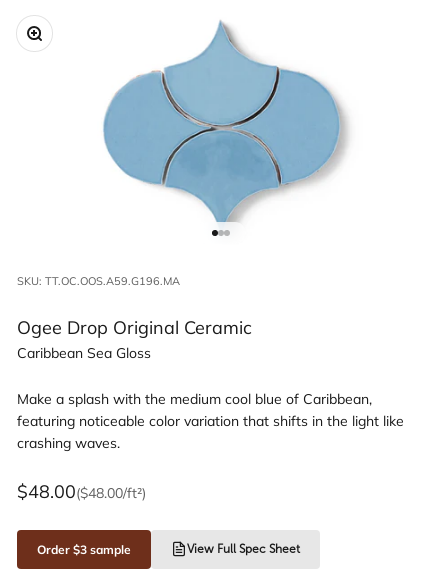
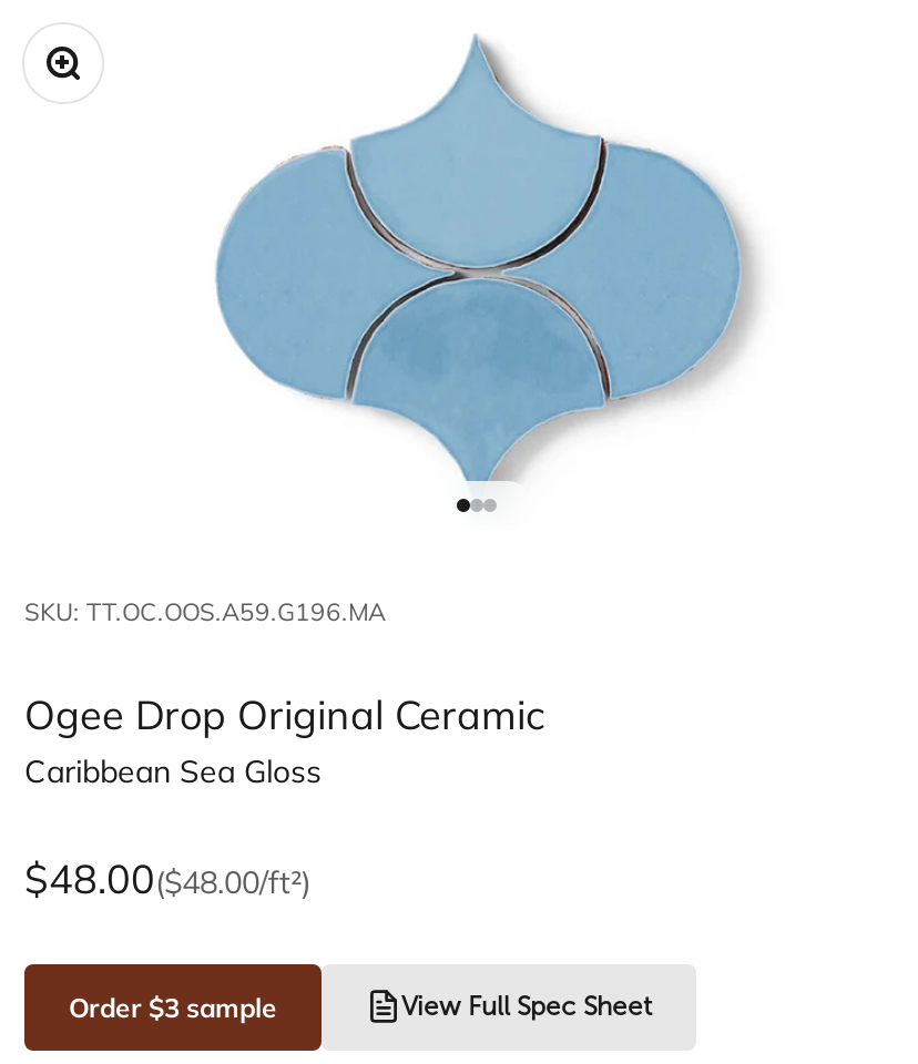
- Make a splash with the medium cool blue of Caribbean,
- featuring noticeable color variation that shifts in the light like
- crashing waves.
